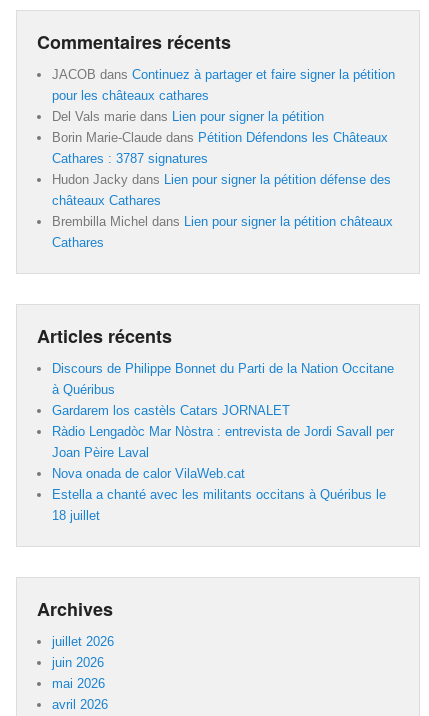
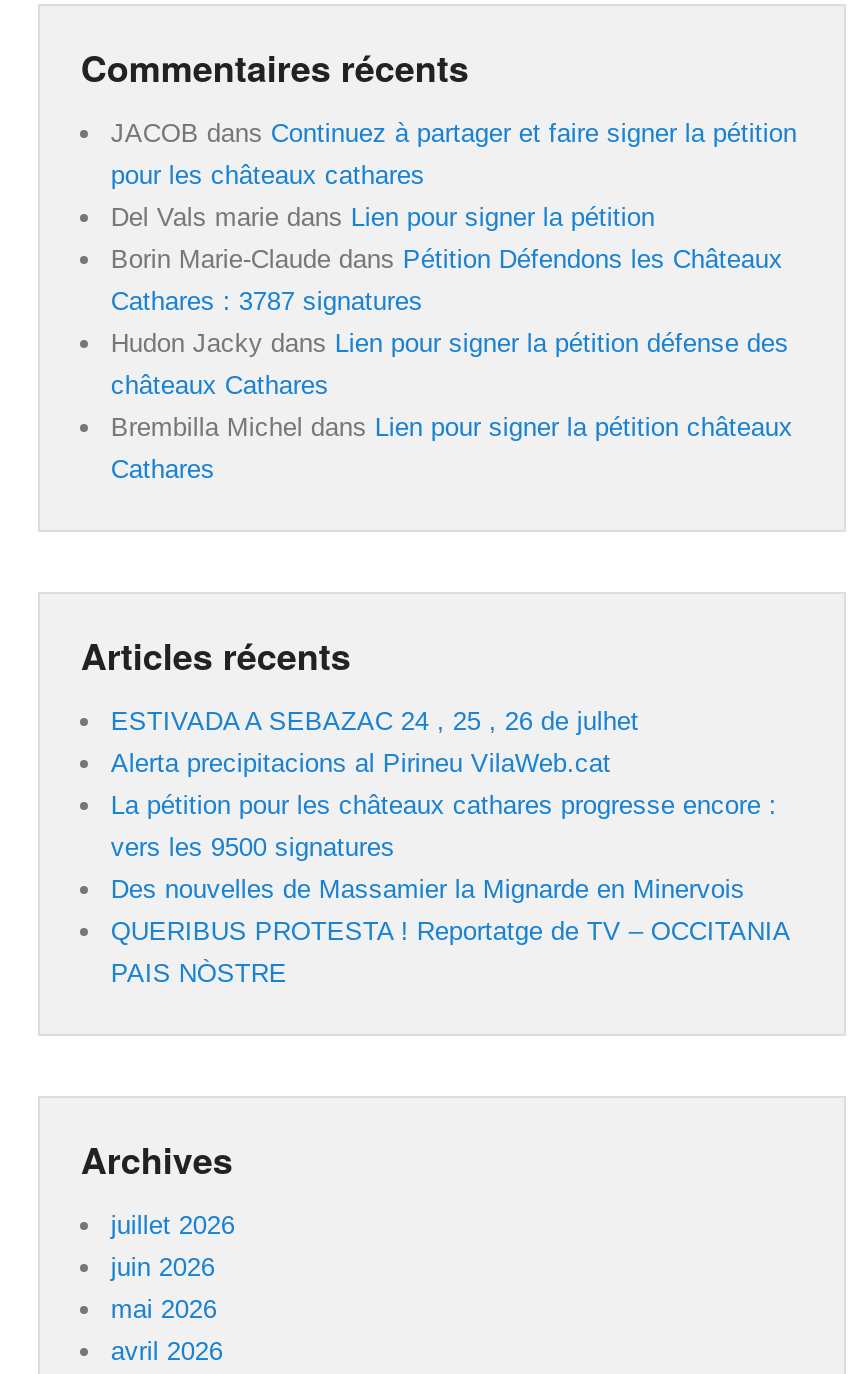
- Discours de Philippe Bonnet du Parti de la Nation Occitane
- à Quéribus
- Gardarem los castèls Catars JORNALET
- Ràdio Lengadòc Mar Nòstra : entrevista de Jordi Savall per
- Joan Pèire Laval
- Nova onada de calor VilaWeb.cat
- Estella a chanté avec les militants occitans à Quéribus le
- 18 juillet
+ ESTIVADA A SEBAZAC 24 , 25 , 26 de julhet
+ Alerta precipitacions al Pirineu VilaWeb.cat
+ La pétition pour les châteaux cathares progresse encore :
+ vers les 9500 signatures
+ Des nouvelles de Massamier la Mignarde en Minervois
+ QUERIBUS PROTESTA ! Reportatge de TV – OCCITANIA
+ PAIS NÒSTRE
